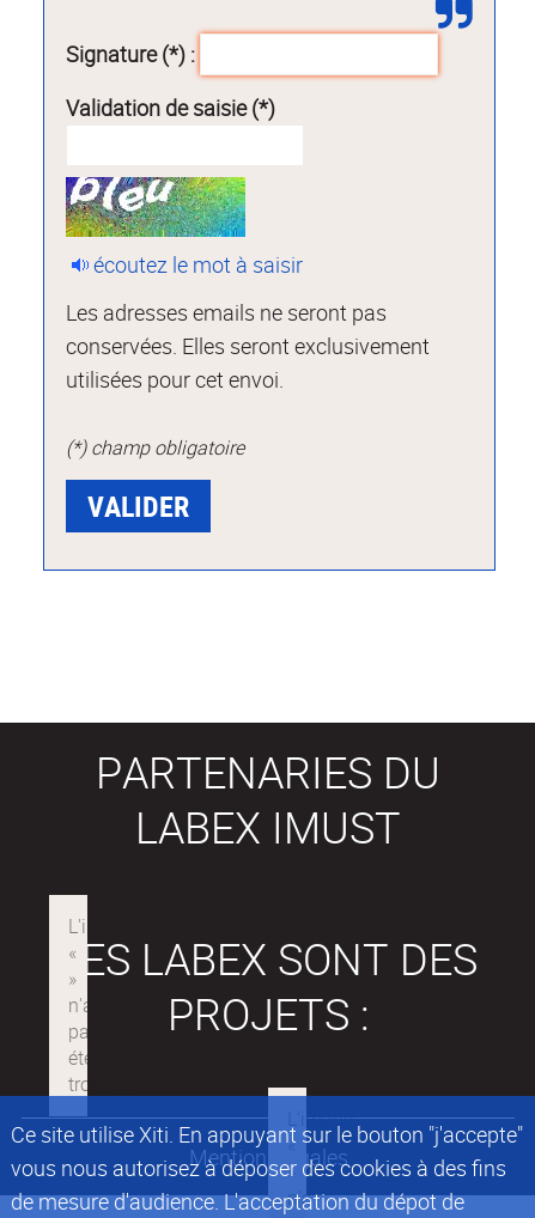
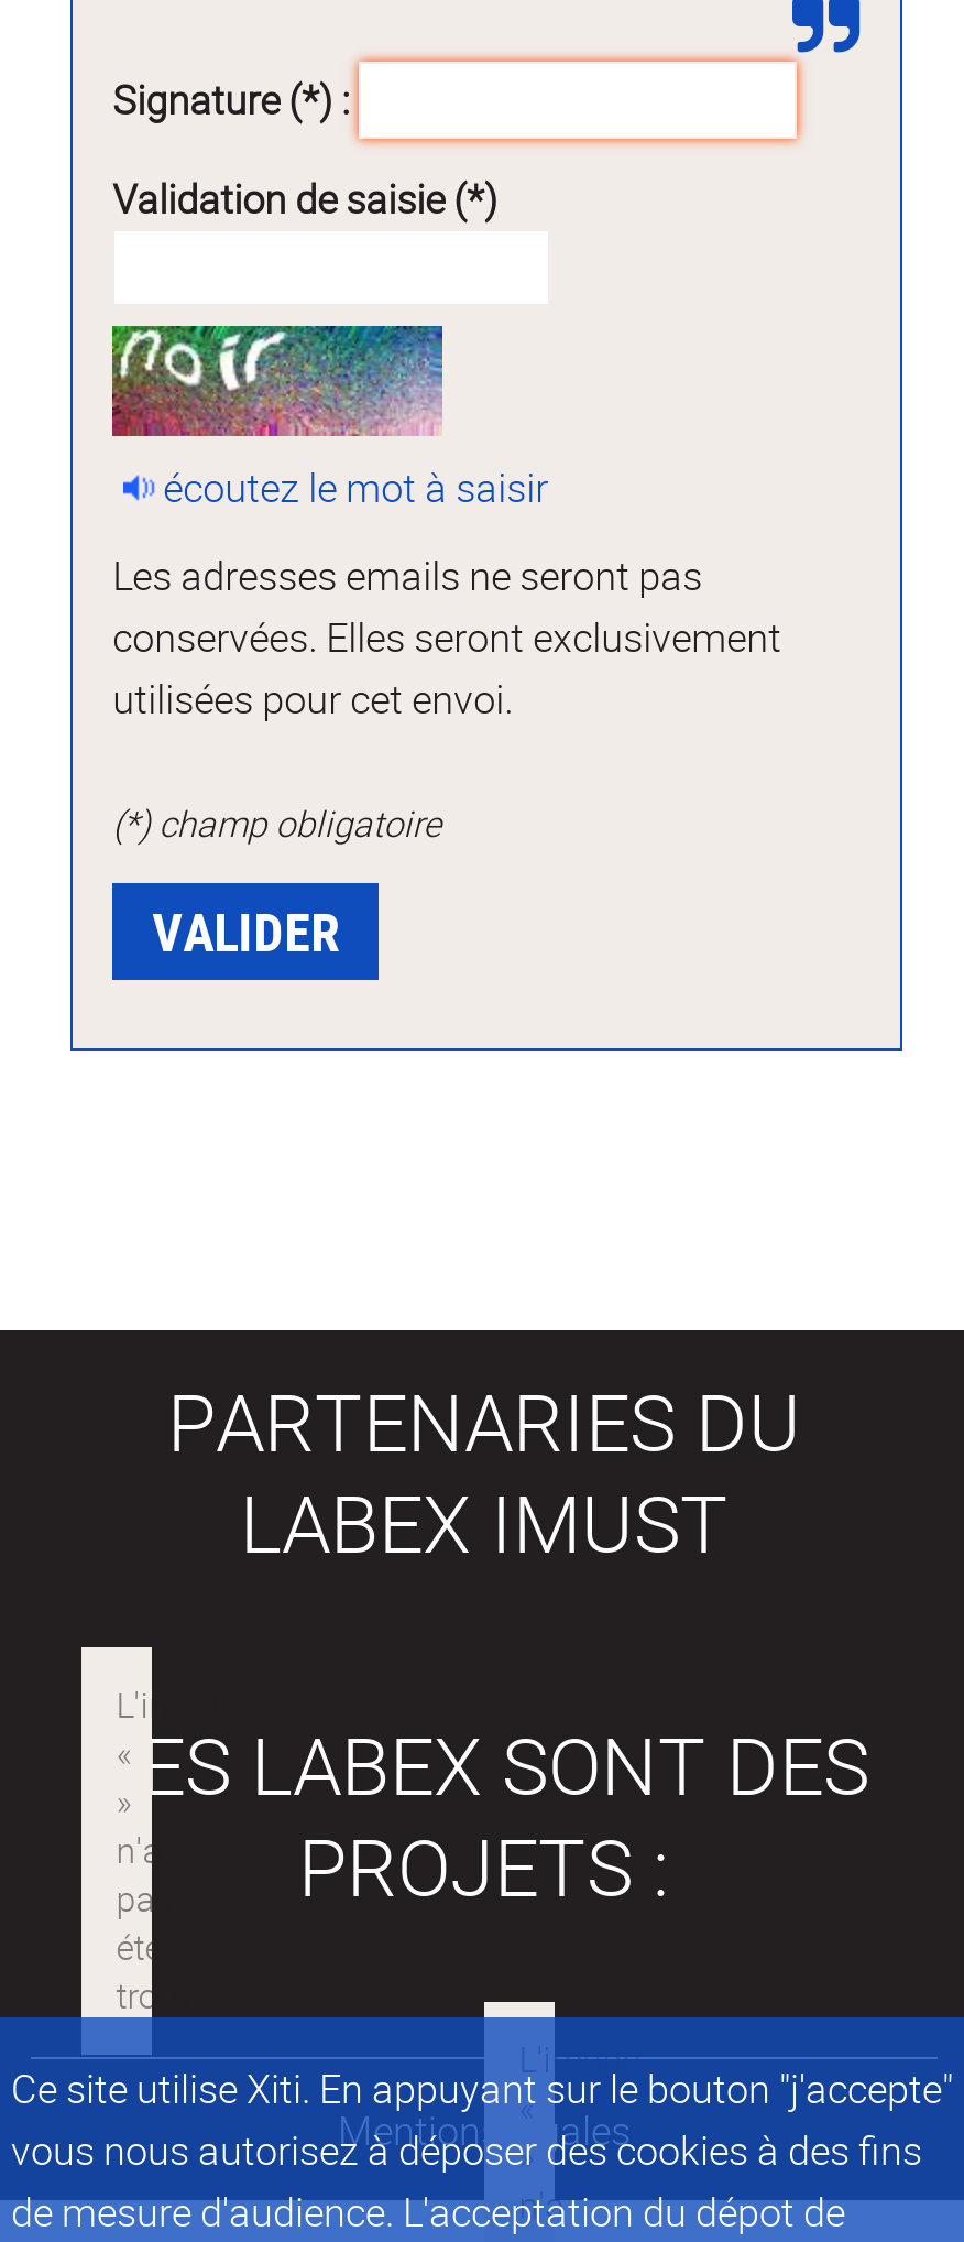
- [image]
+ [image]
